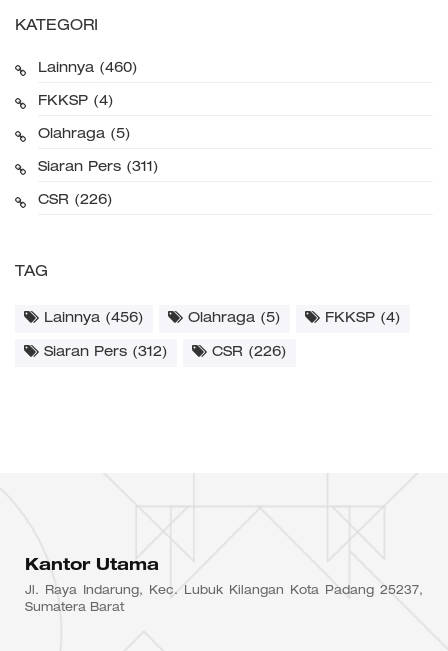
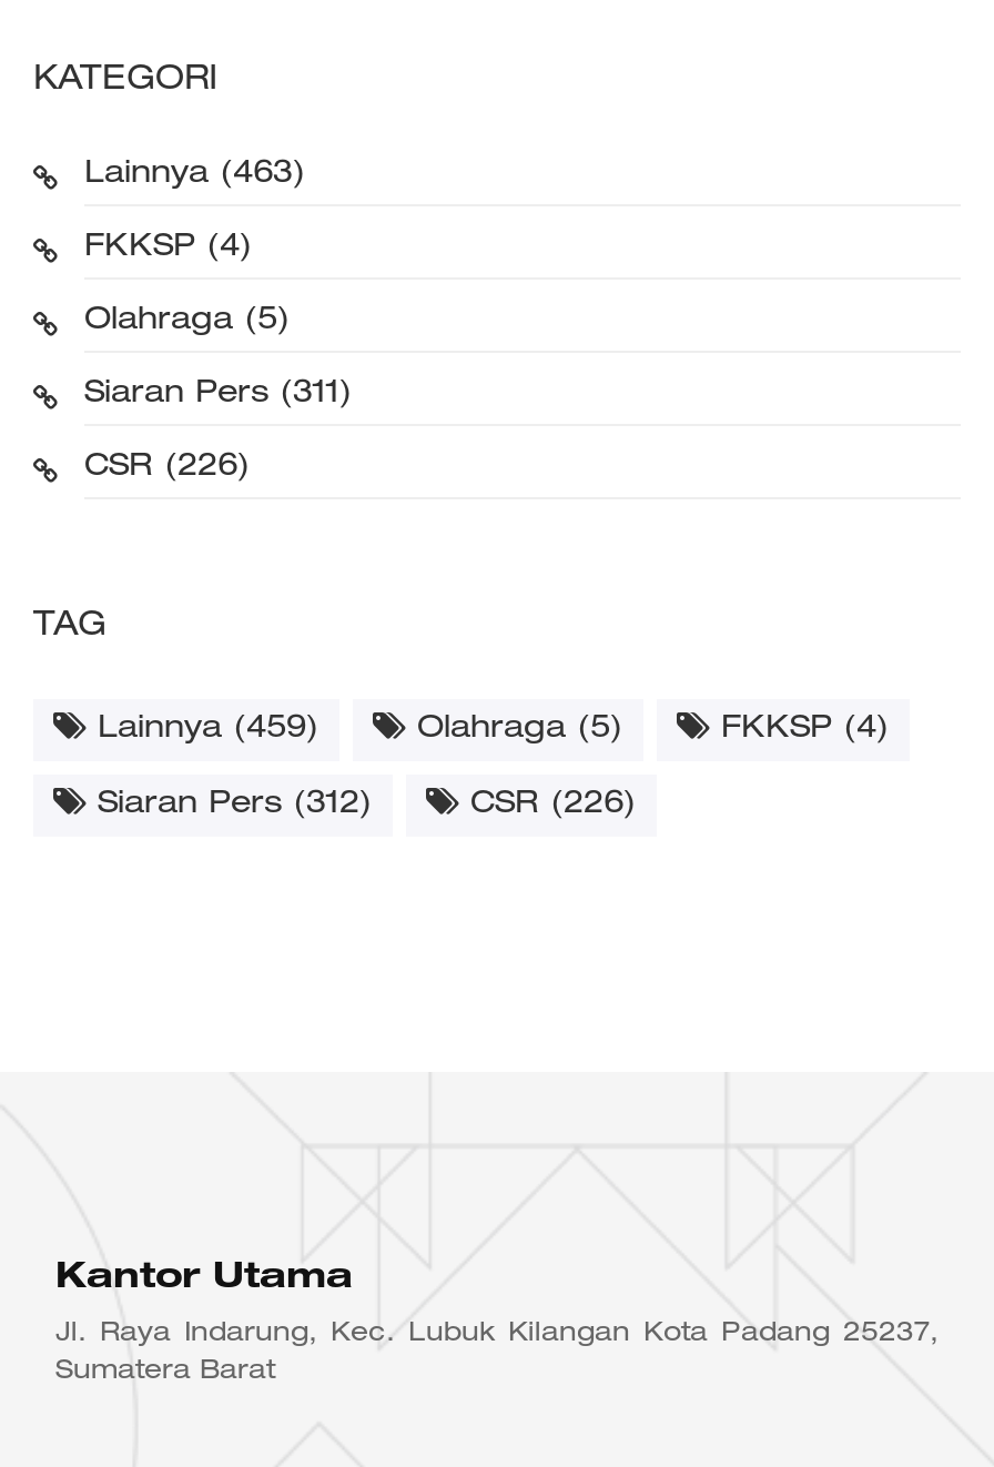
- Lainnya (460)
+ Lainnya (463)

- Lainnya (456)
+ Lainnya (459)
